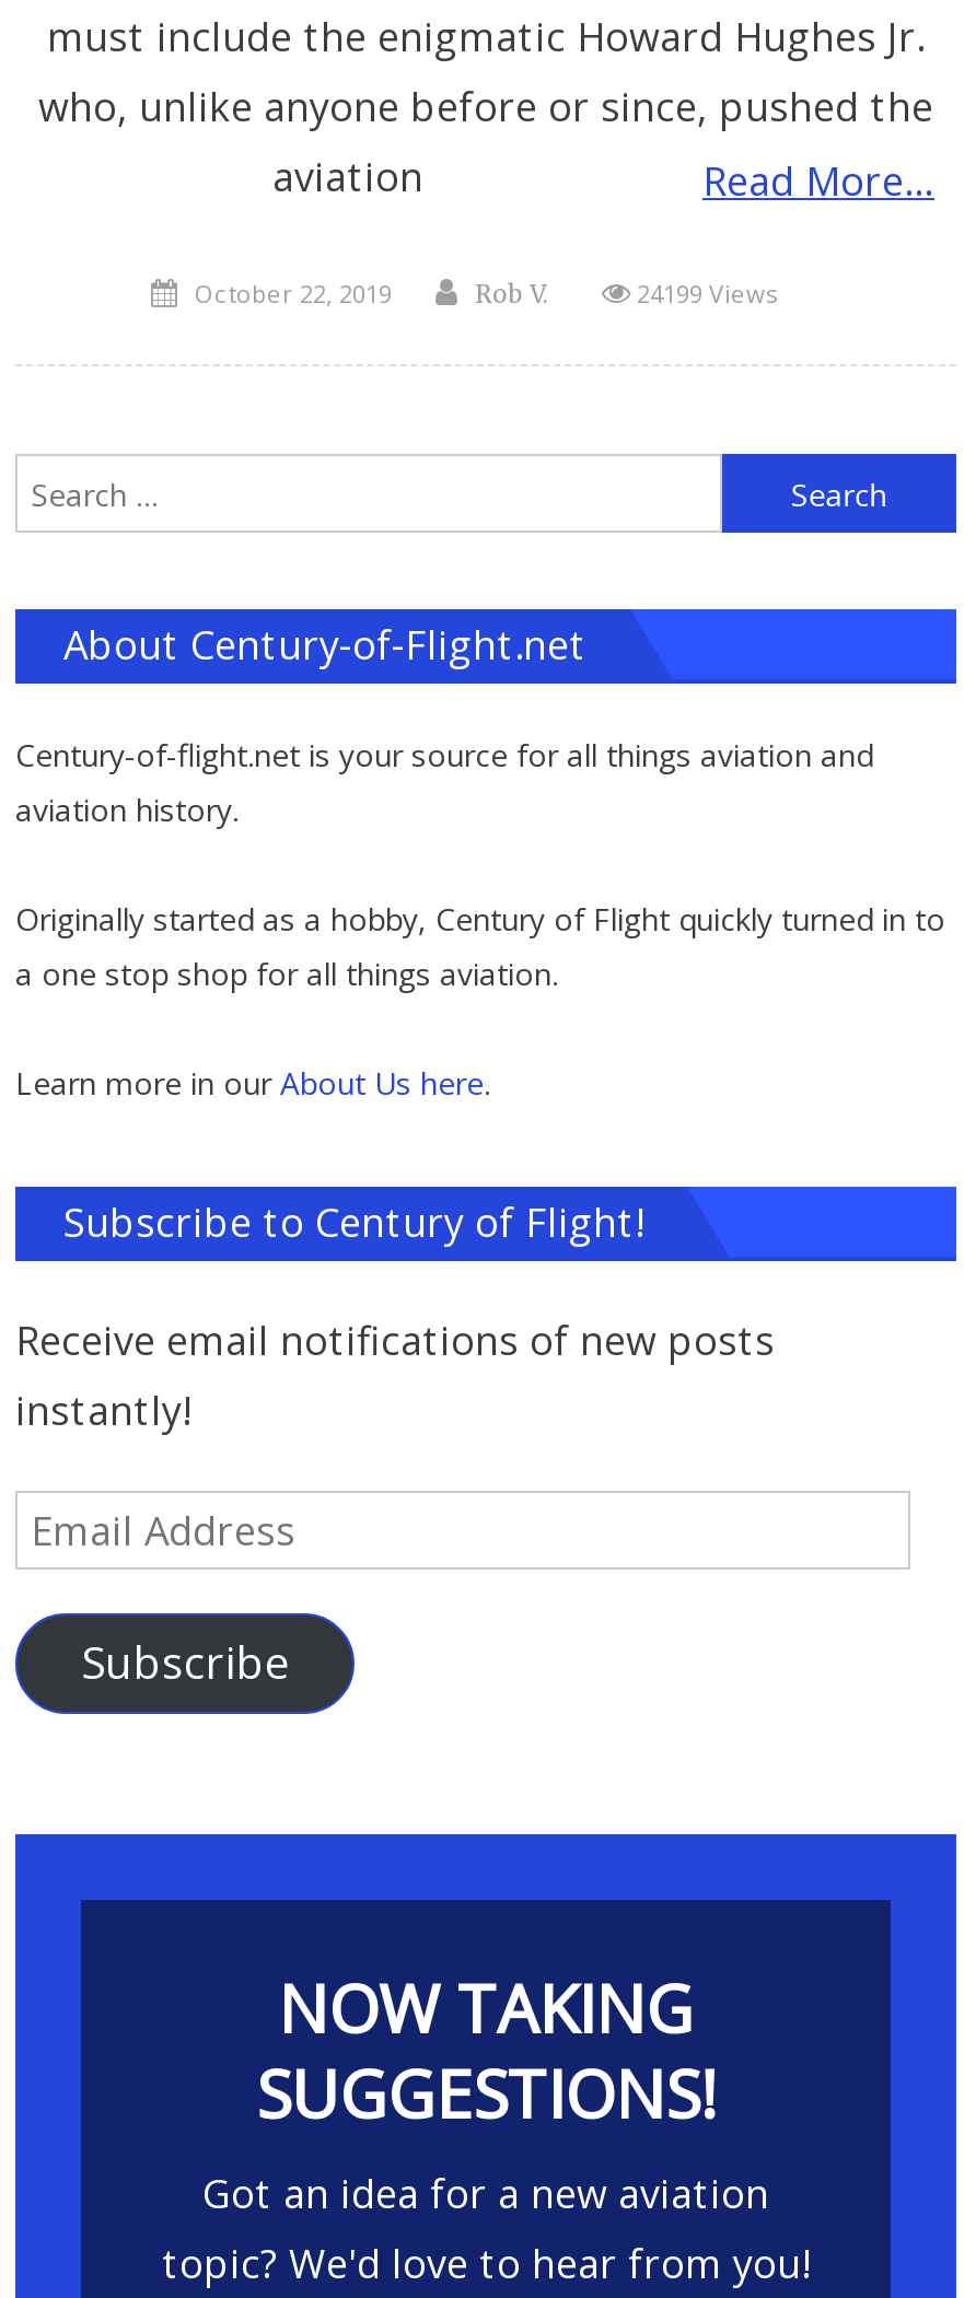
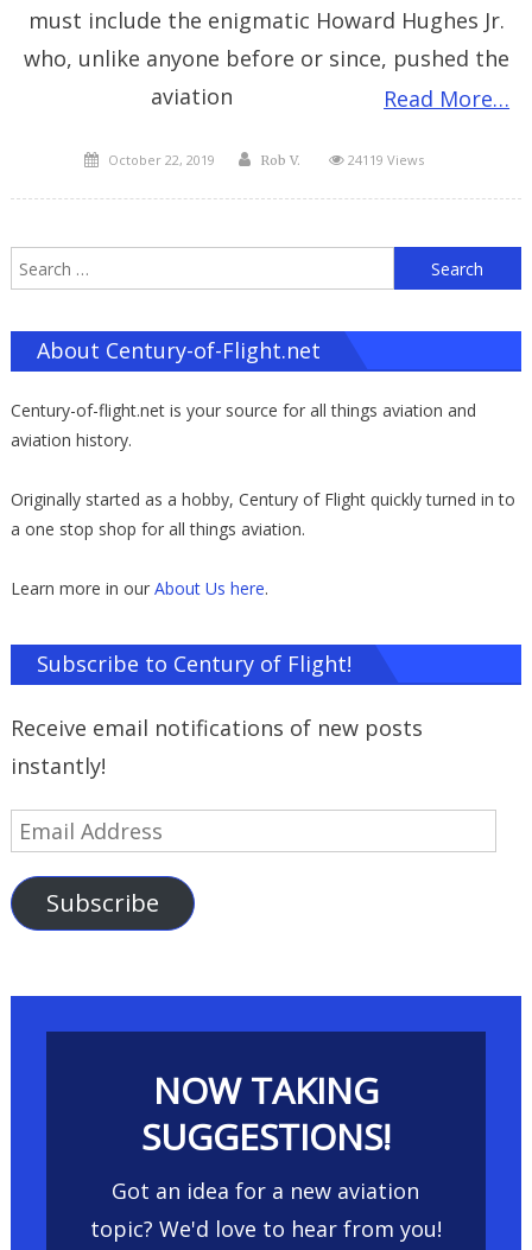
- 24199 Views
+ 24119 Views
